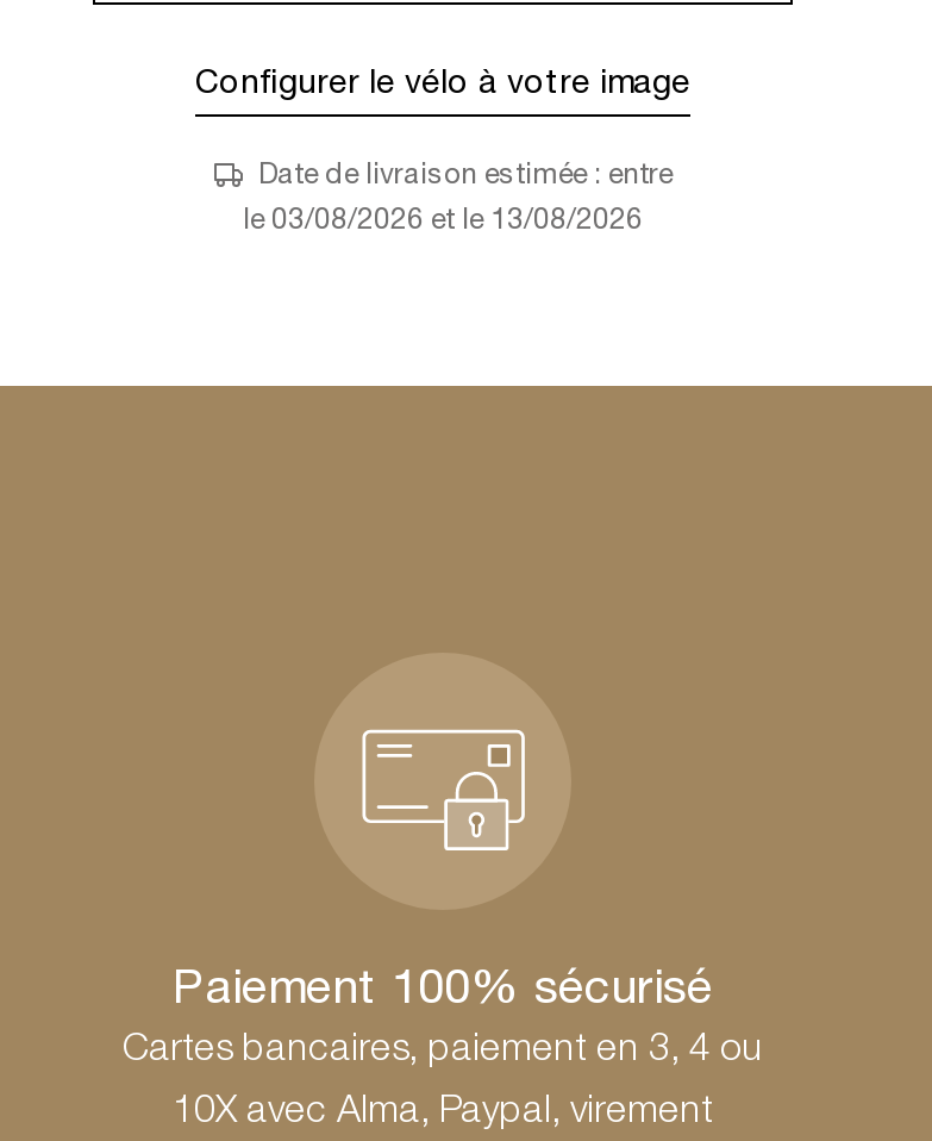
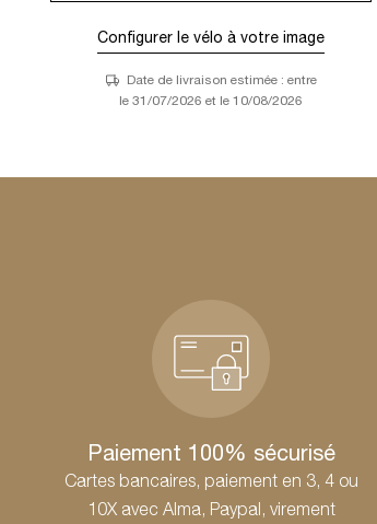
- le 03/08/2026 et le 13/08/2026
+ le 31/07/2026 et le 10/08/2026
